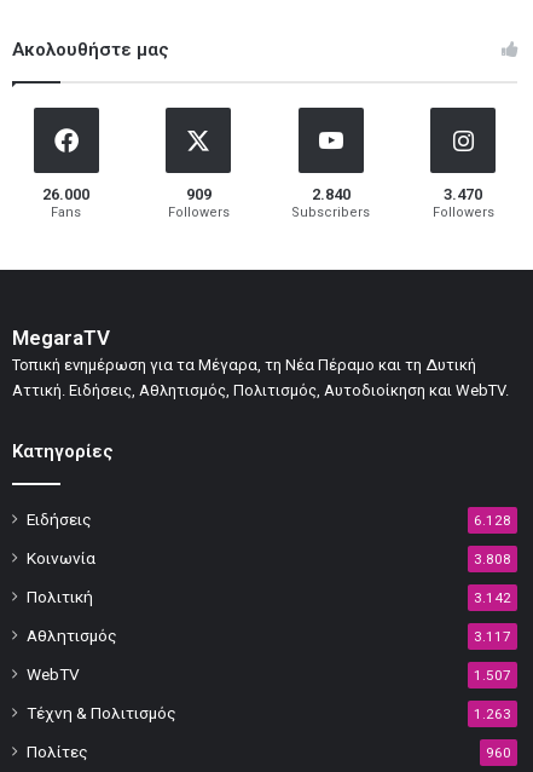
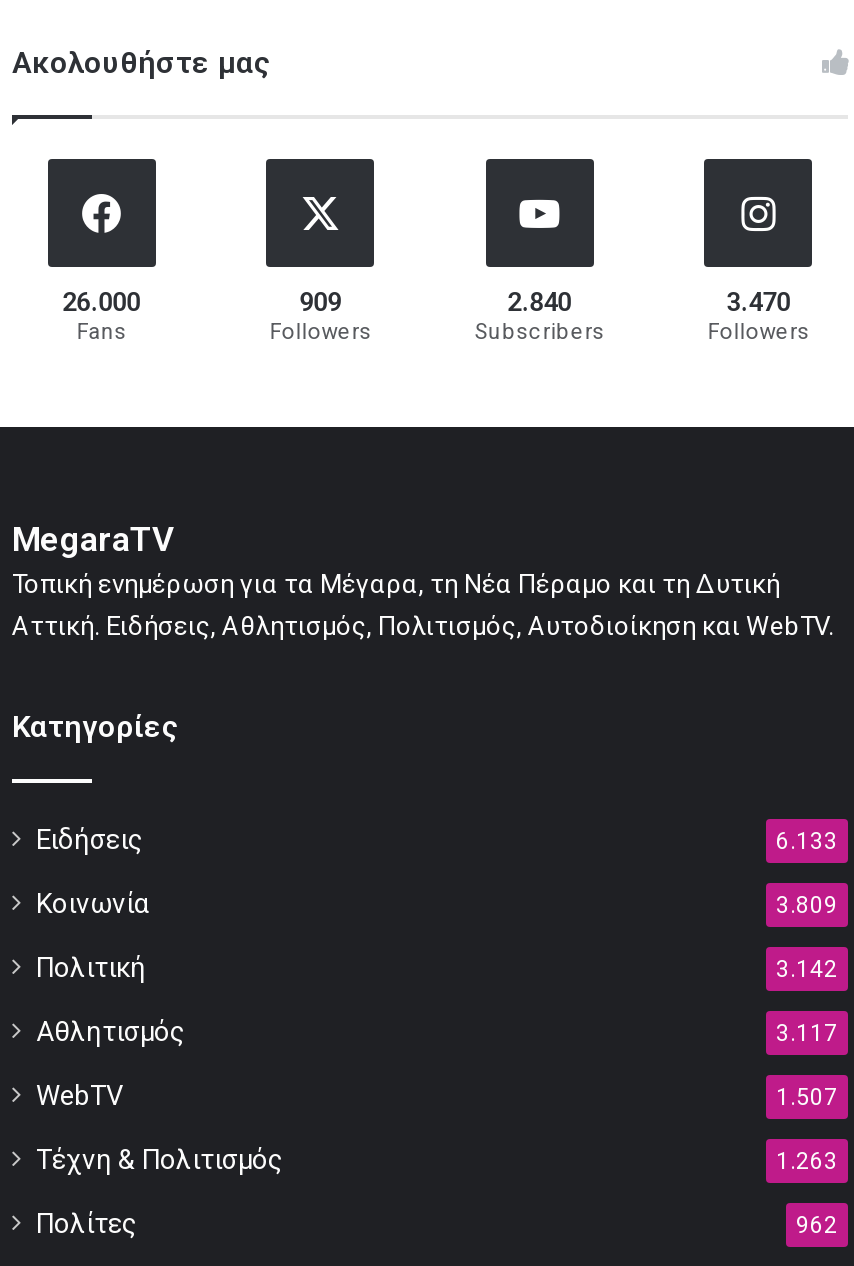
- 6.128
+ 6.133

- 3.808
+ 3.809

- 960
+ 962
